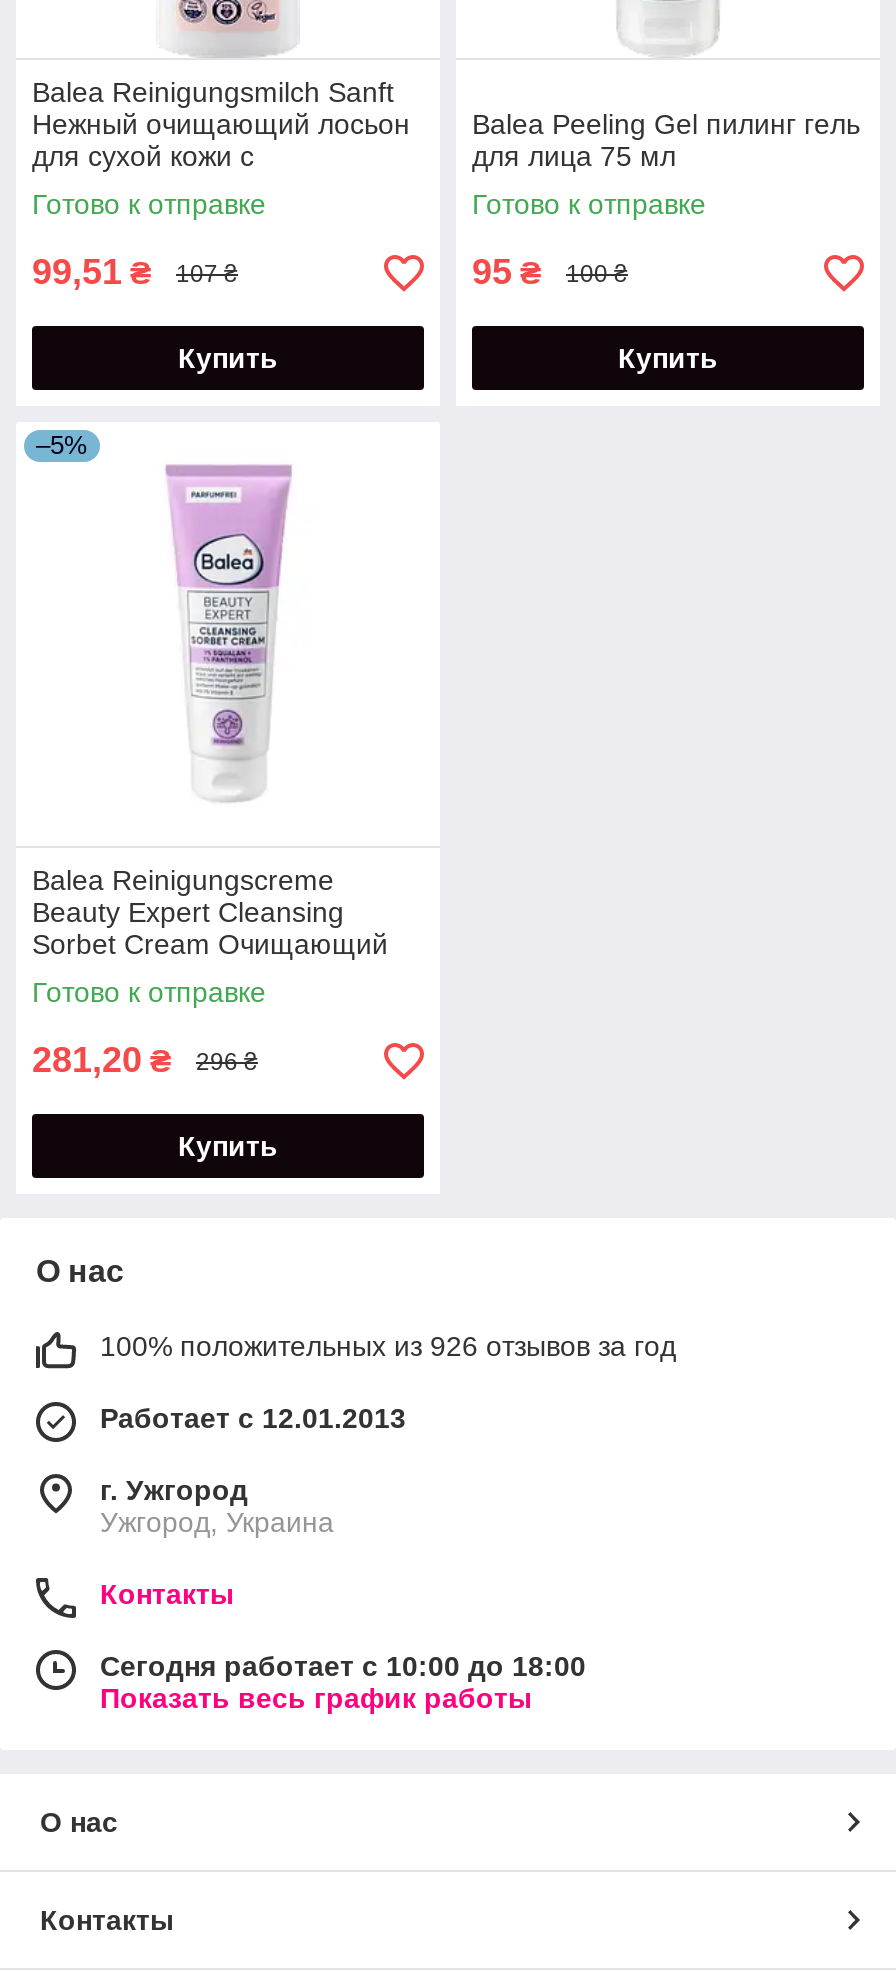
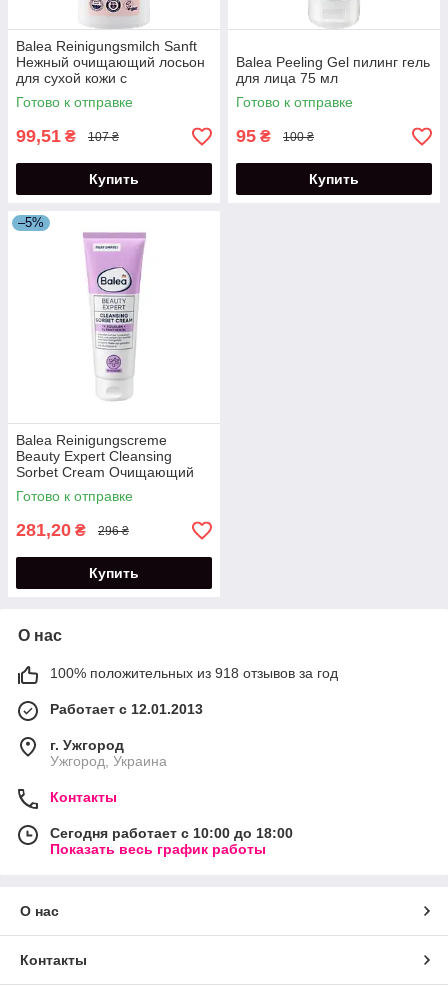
- 100% положительных из 926 отзывов за год
+ 100% положительных из 918 отзывов за год
